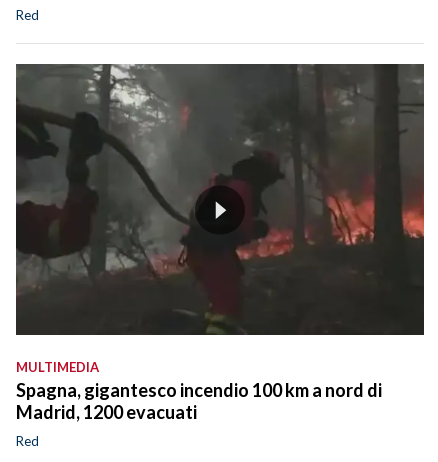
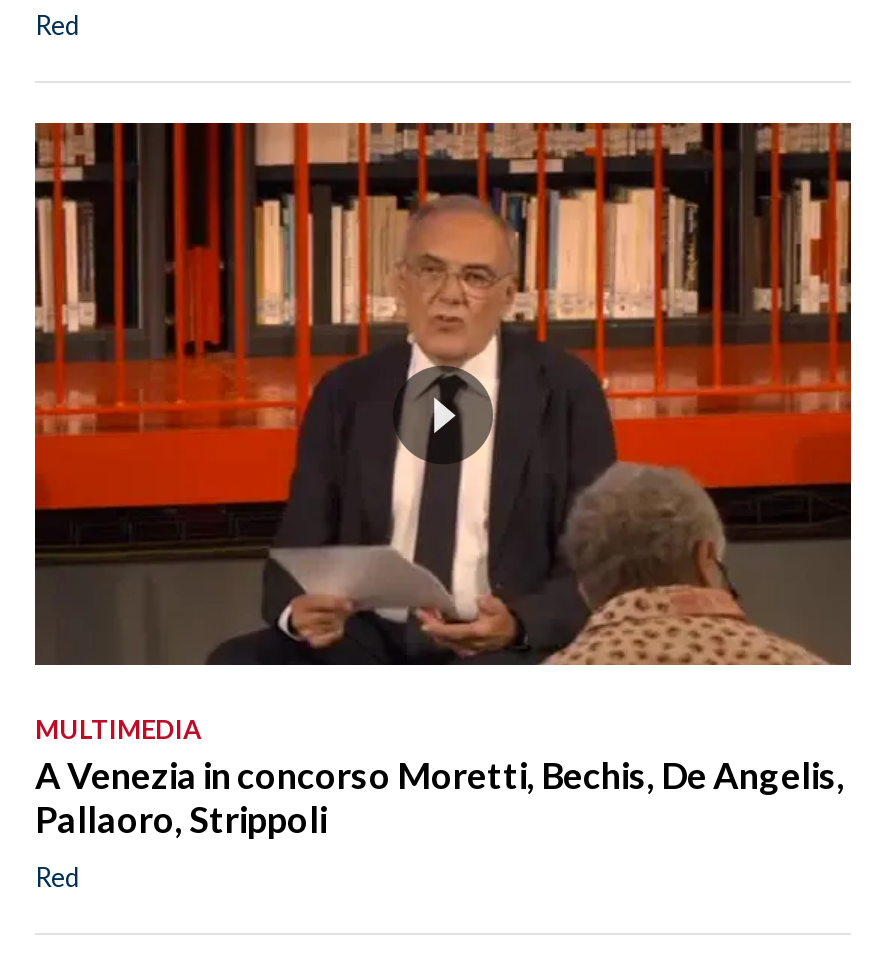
- [image]
+ [image]

- Spagna, gigantesco incendio 100 km a nord di
- Madrid, 1200 evacuati
+ A Venezia in concorso Moretti, Bechis, De Angelis,
+ Pallaoro, Strippoli
